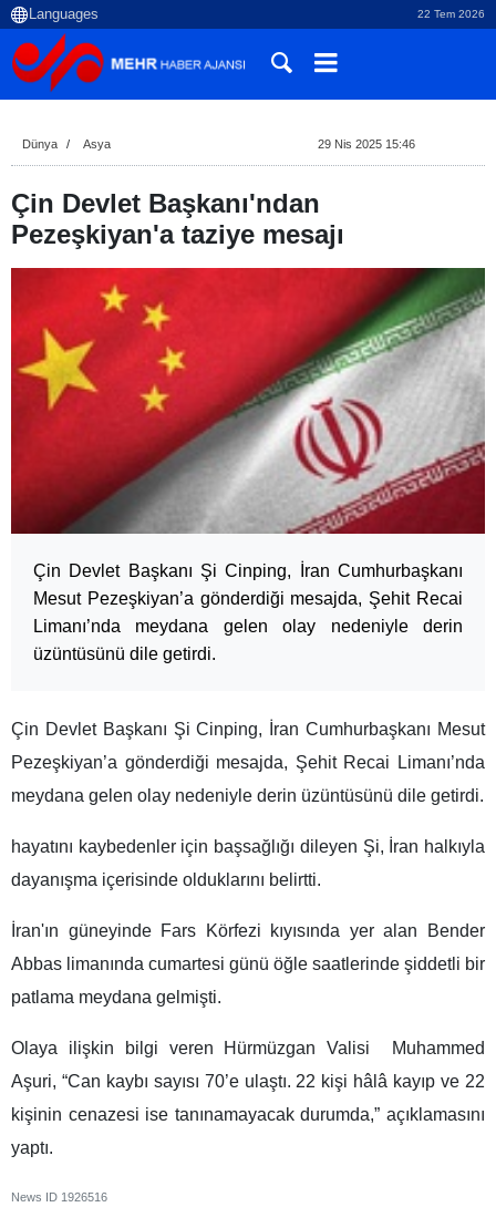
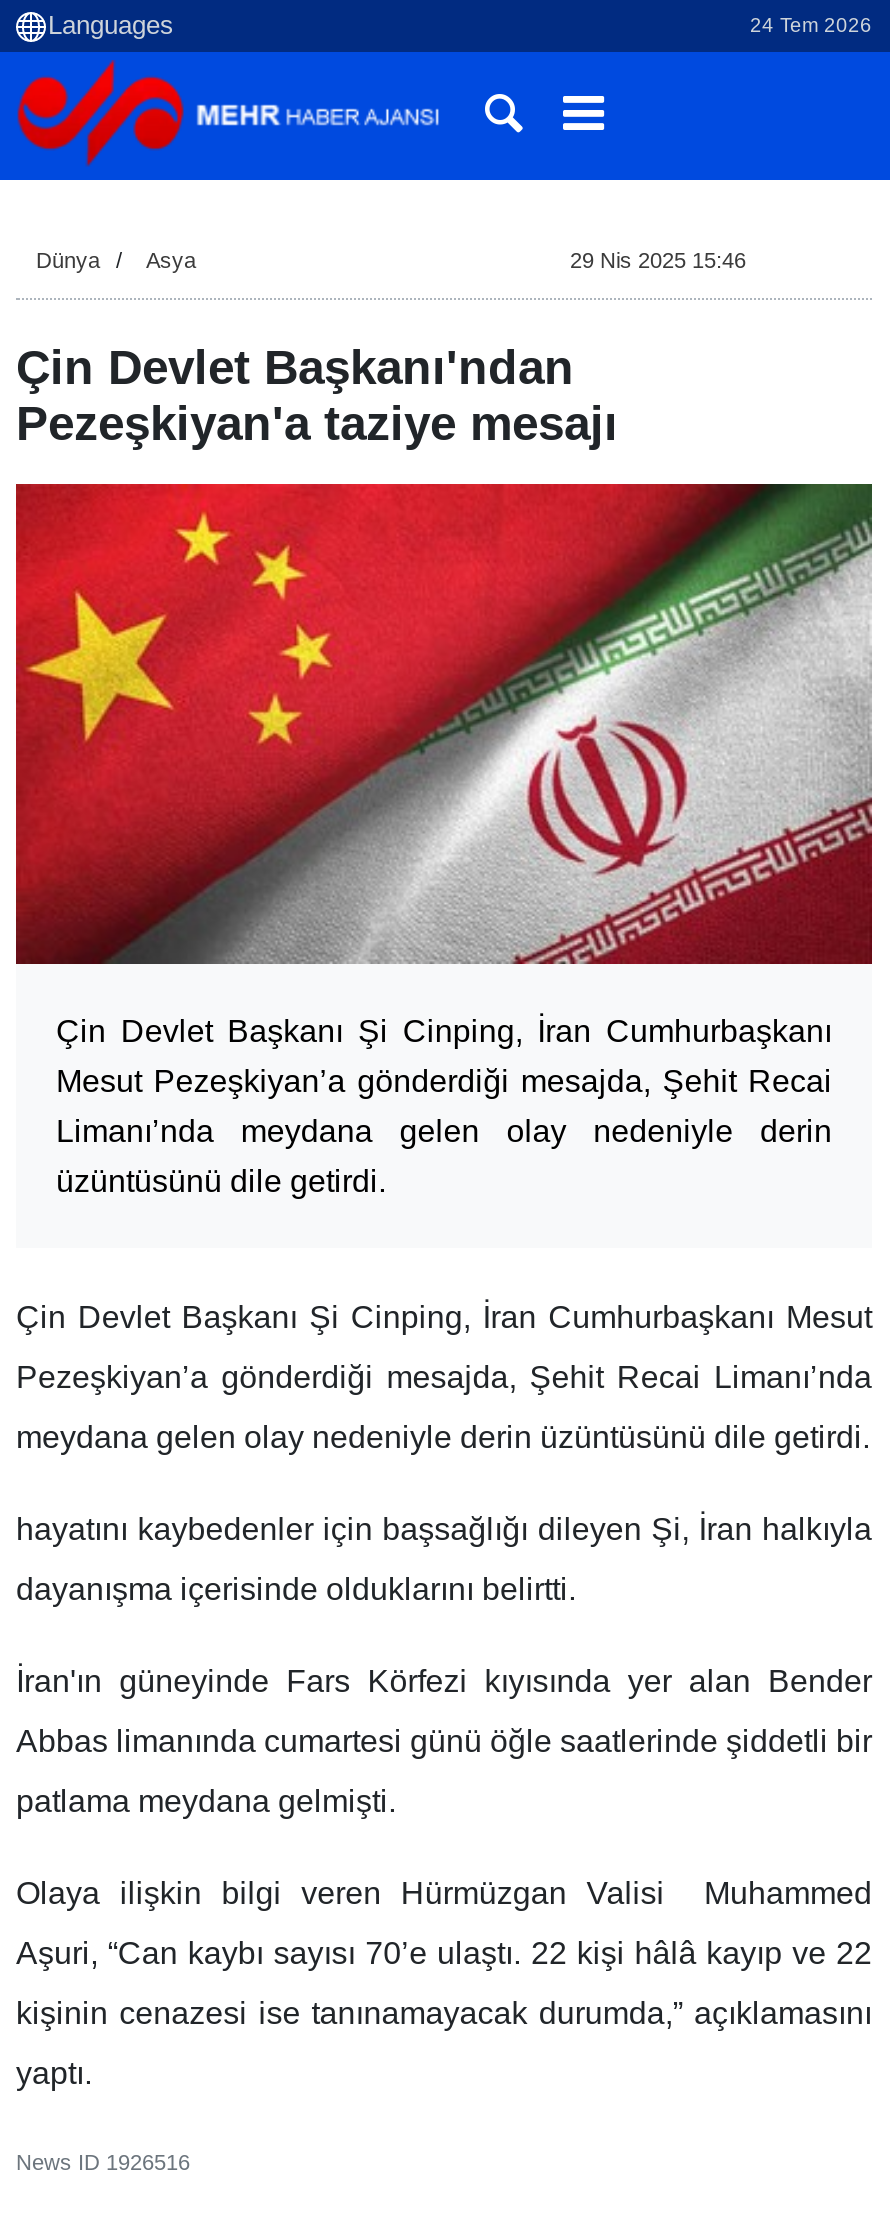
- 22 Tem 2026
+ 24 Tem 2026
